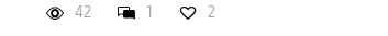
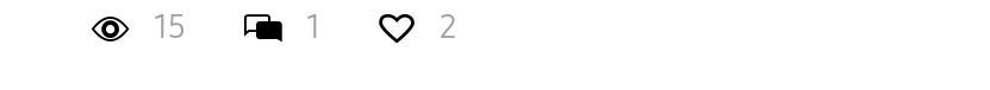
- 42
+ 15
